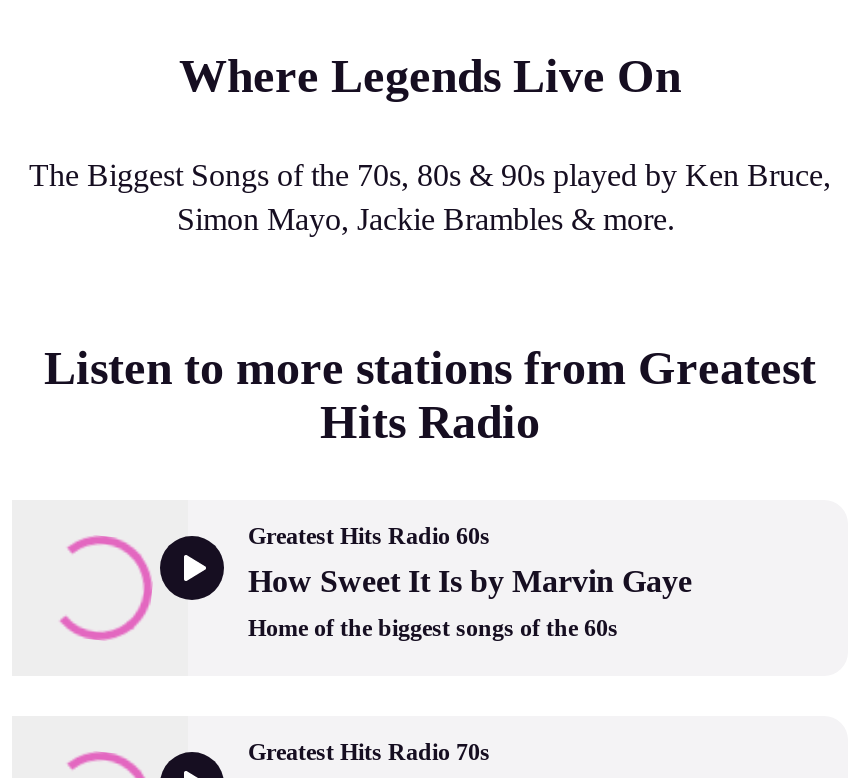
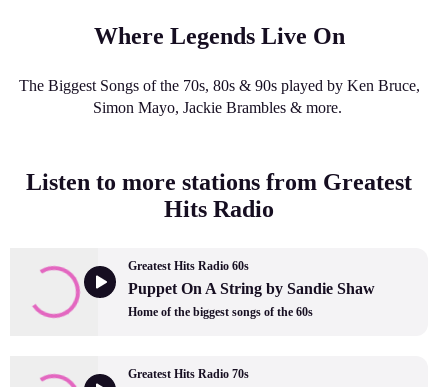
- How Sweet It Is by Marvin Gaye
+ Puppet On A String by Sandie Shaw
